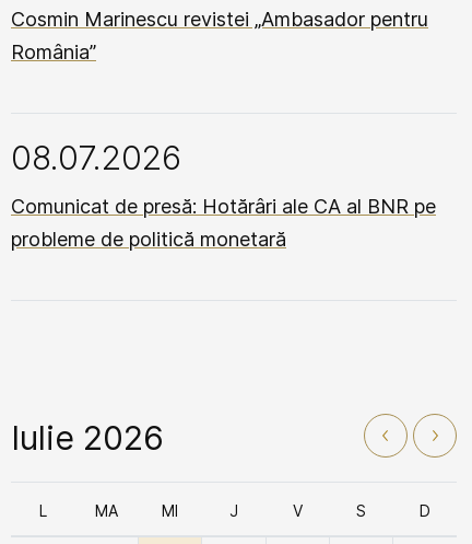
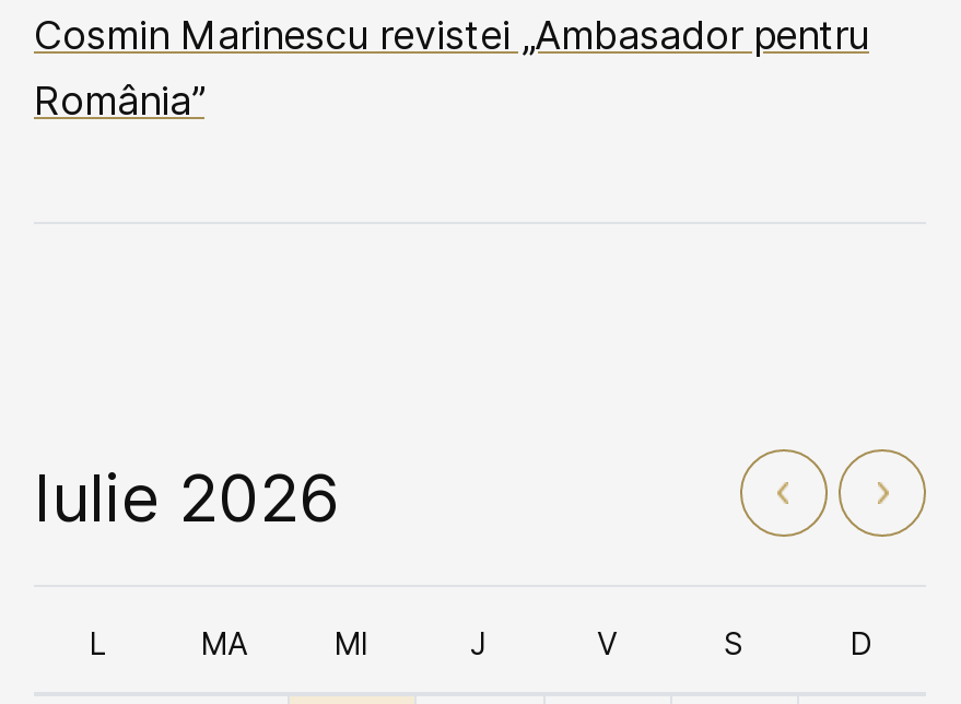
- 08.07.2026
- Comunicat de presă: Hotărâri ale CA al BNR pe
- probleme de politică monetară
